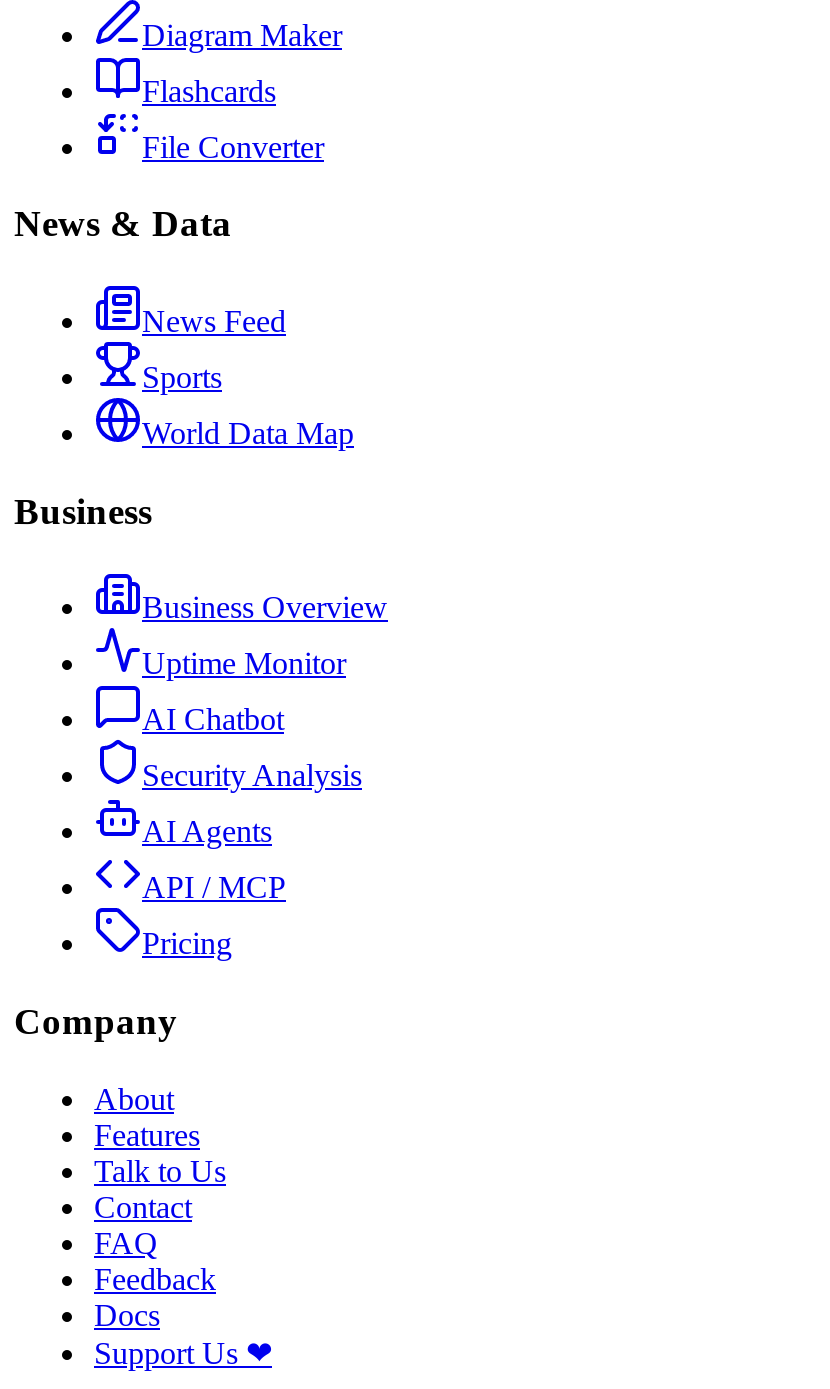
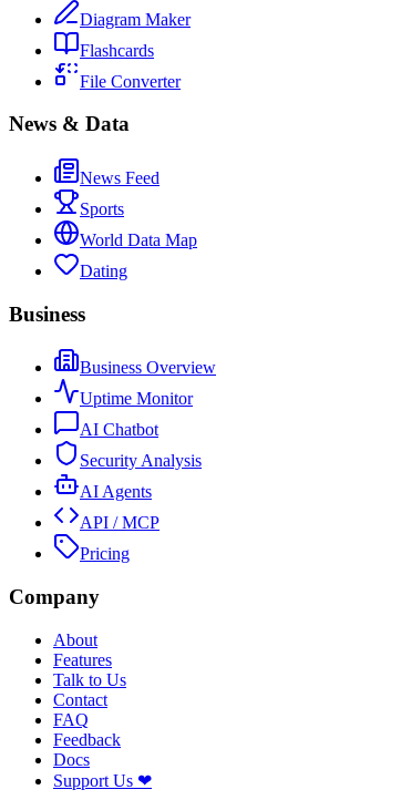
+ Dating
